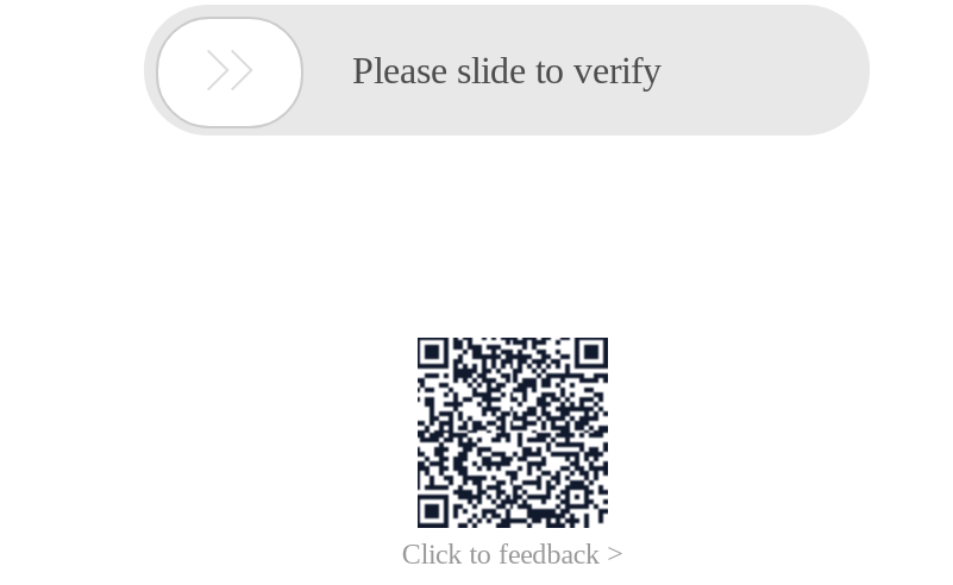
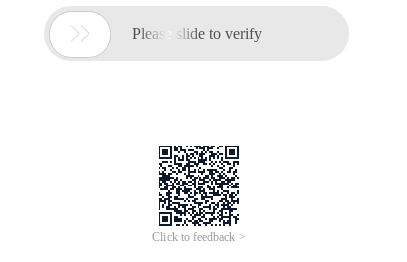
- [image]
+ [image]
